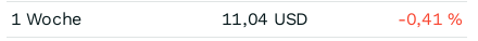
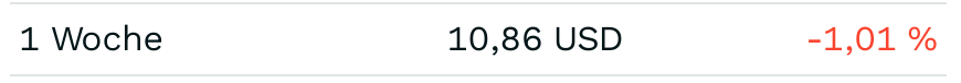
- 11,04 USD
+ 10,86 USD

- -0,41%
+ -1,01%
